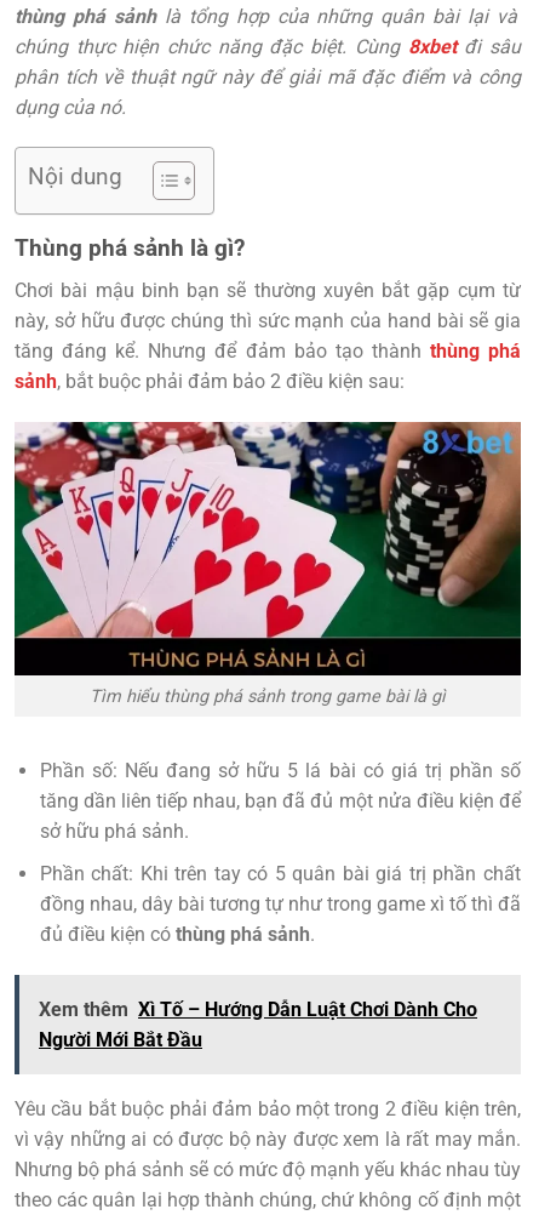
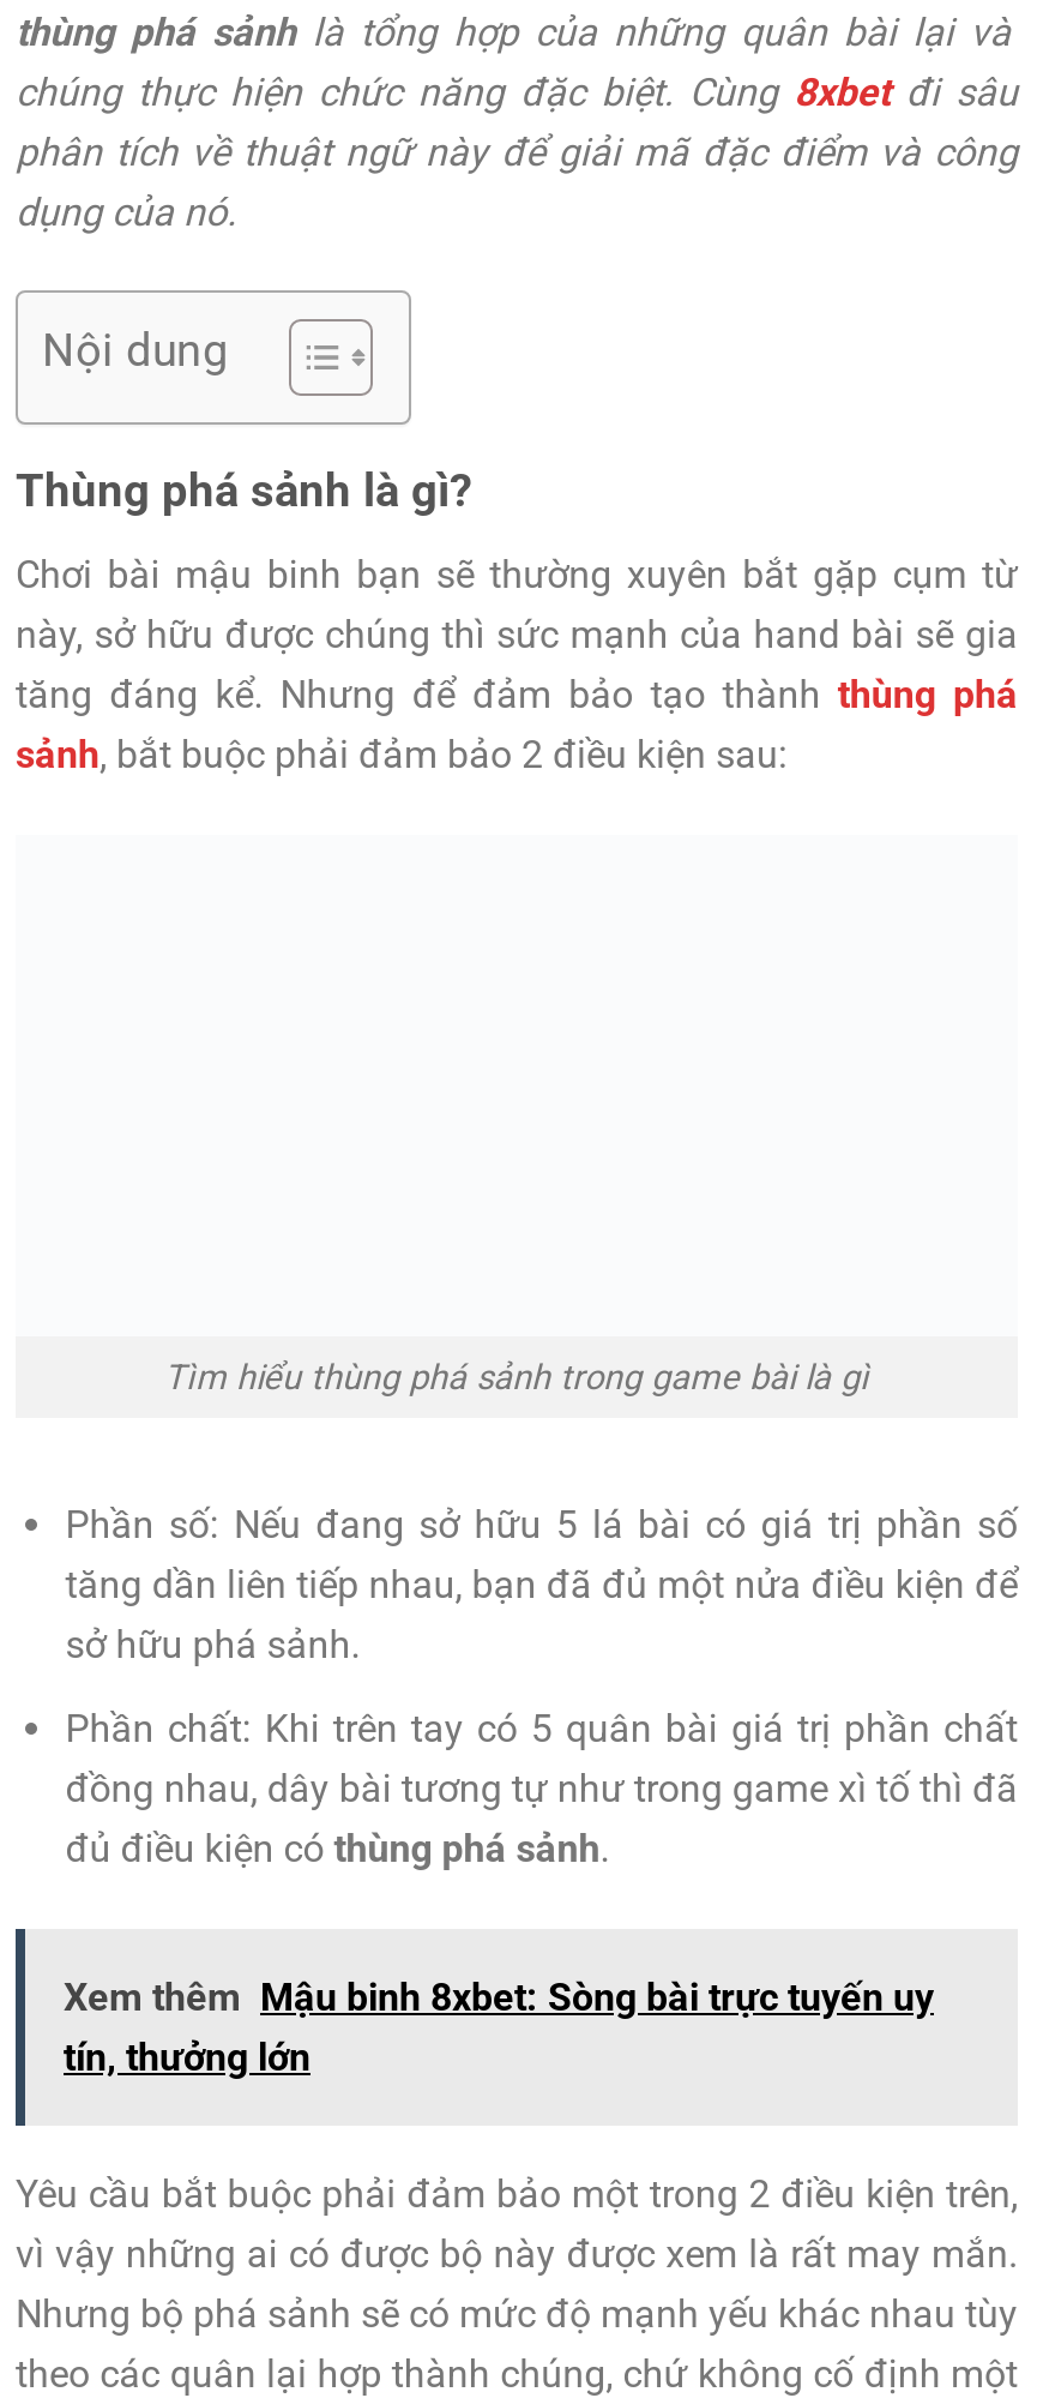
- [image]

- Xem thêm Xì Tố – Hướng Dẫn Luật Chơi Dành Cho
- Người Mới Bắt Đầu
+ Xem thêm Mậu binh 8xbet: Sòng bài trực tuyến uy
+ tín, thưởng lớn
